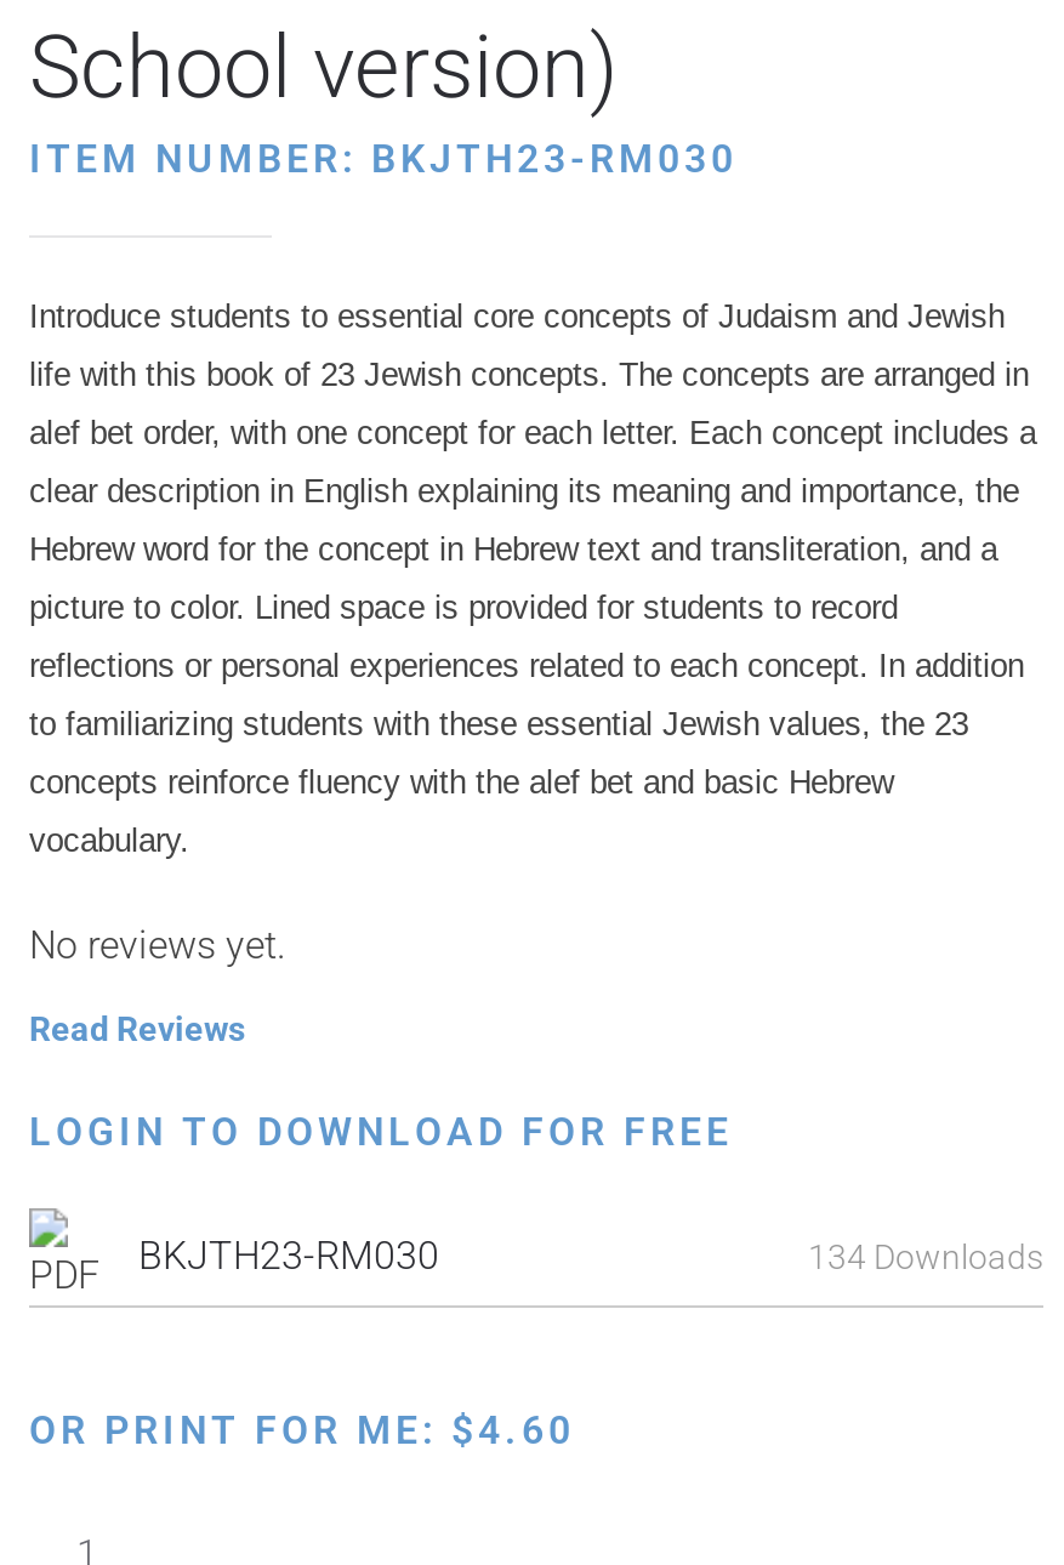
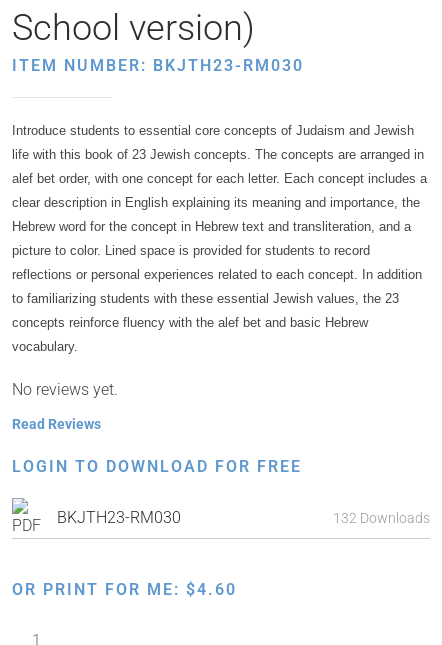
- 134 Downloads
+ 132 Downloads
